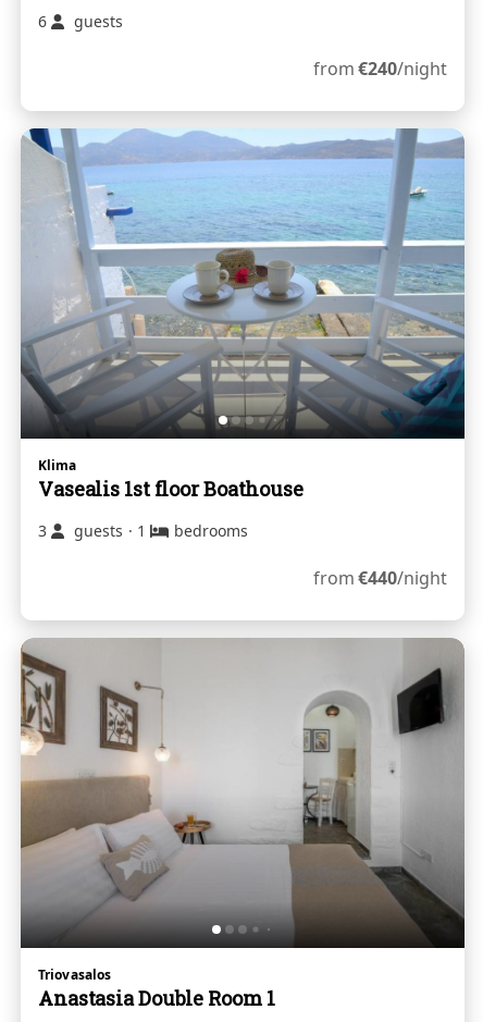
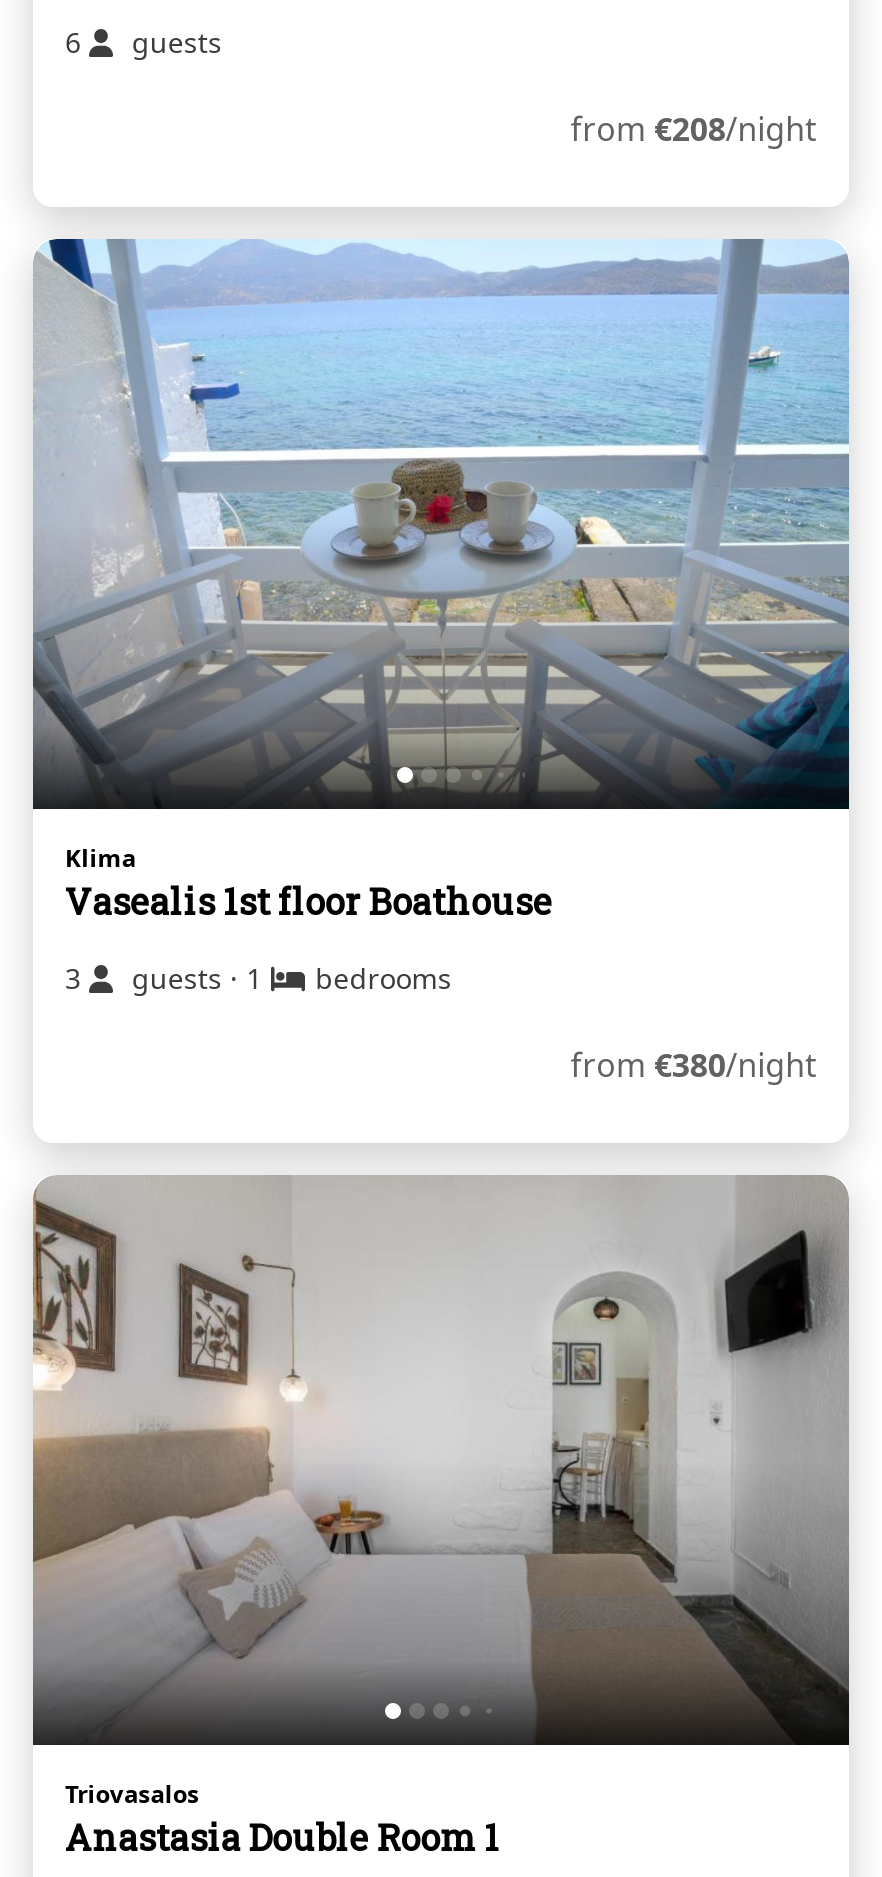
- from €240/night
+ from €208/night

- from €440/night
+ from €380/night
